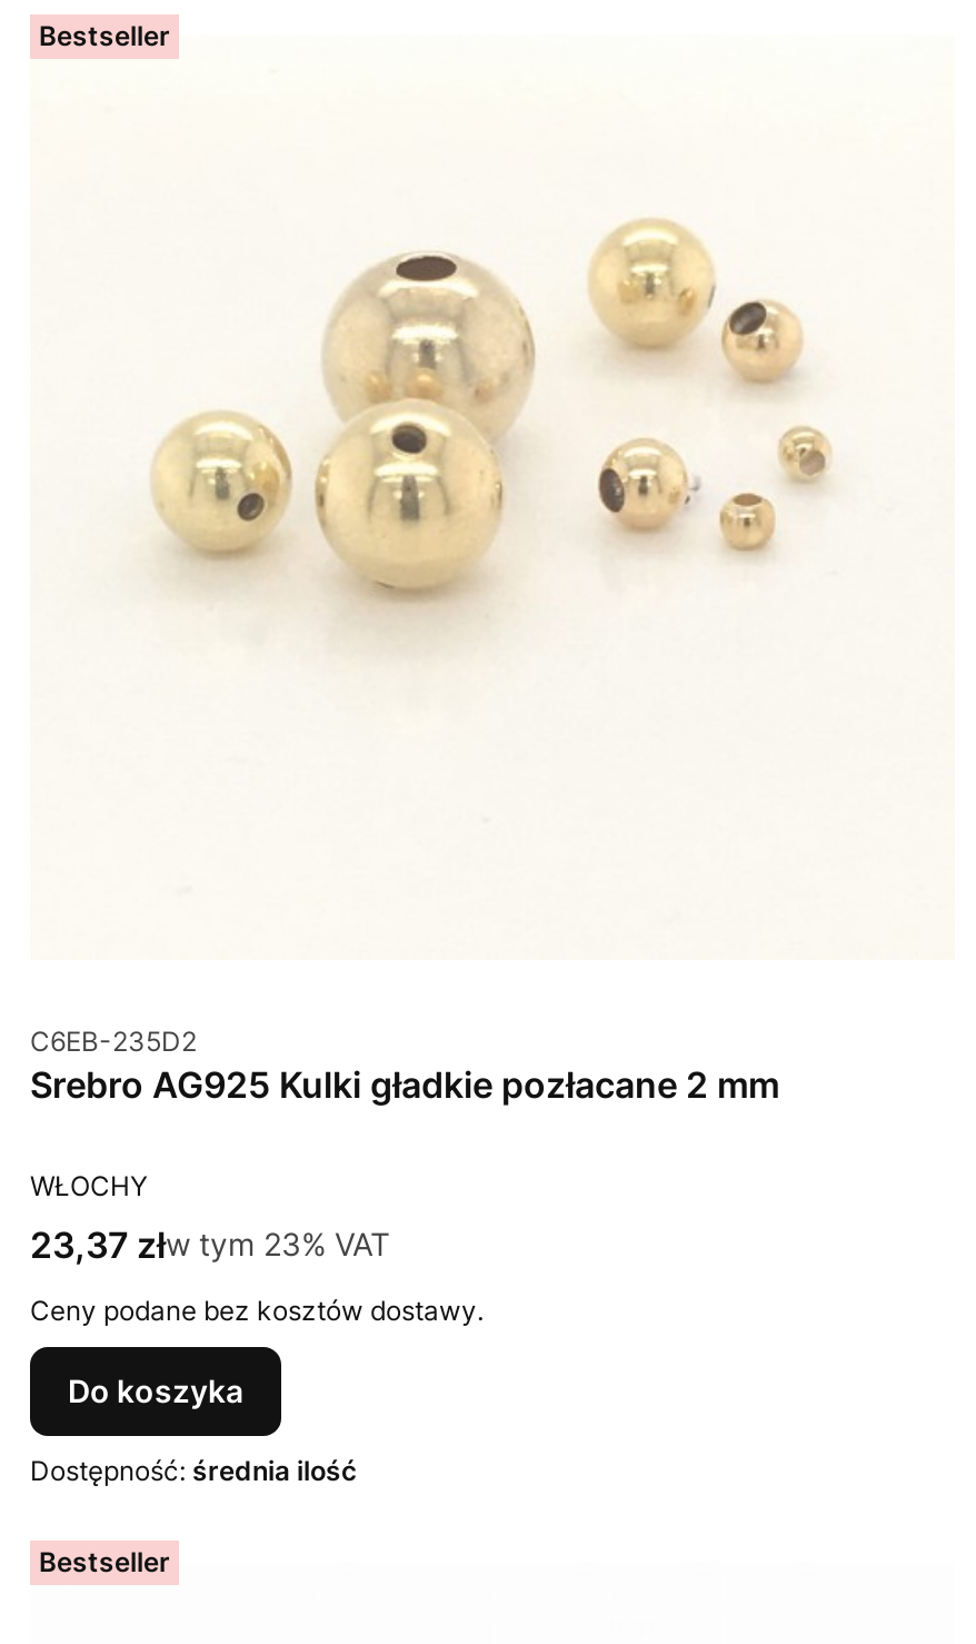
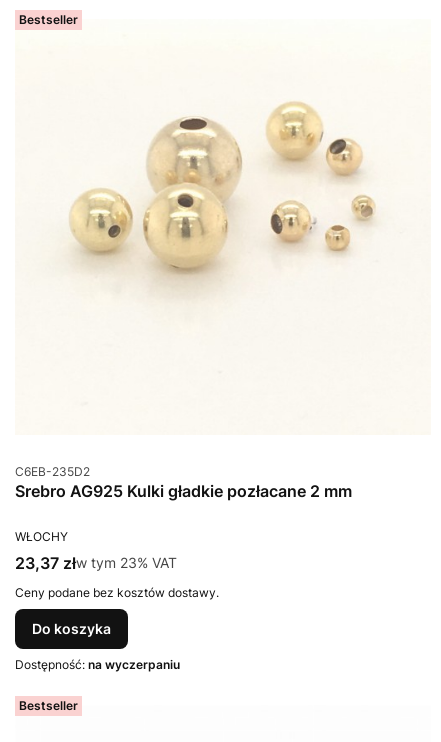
- Dostępność: średnia ilość
+ Dostępność: na wyczerpaniu
